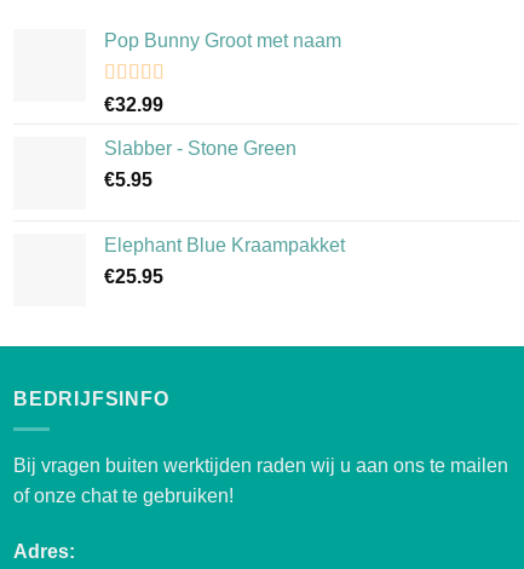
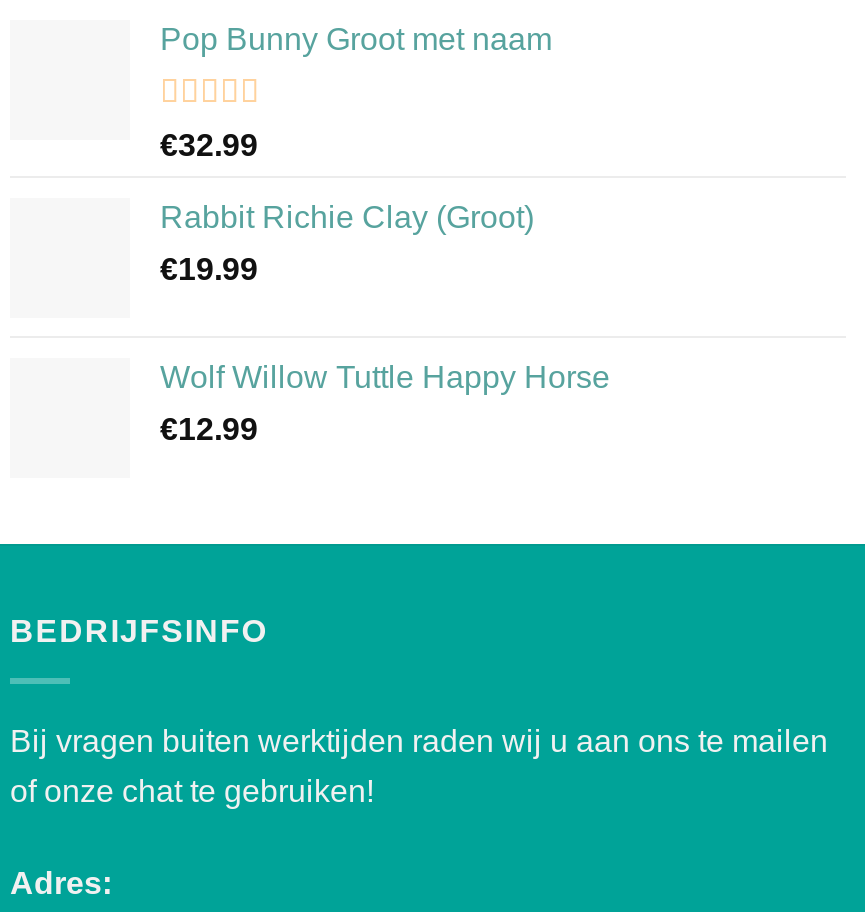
- Slabber - Stone Green
+ Rabbit Richie Clay (Groot)

- €5.95
+ €19.99

- Elephant Blue Kraampakket
+ Wolf Willow Tuttle Happy Horse

- €25.95
+ €12.99
